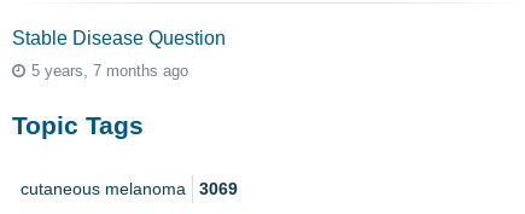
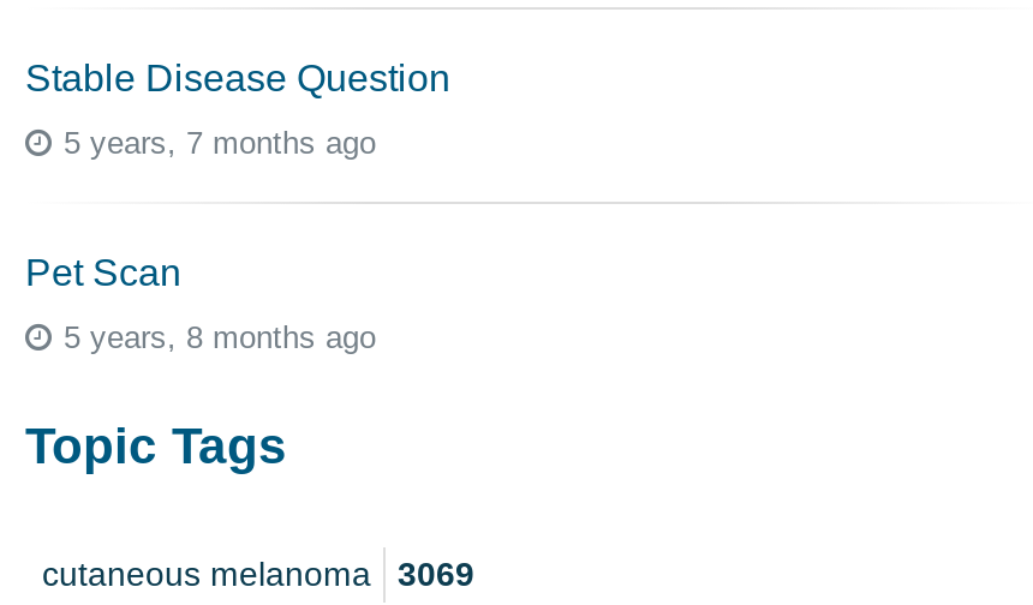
+ Pet Scan
+ 5 years, 8 months ago
